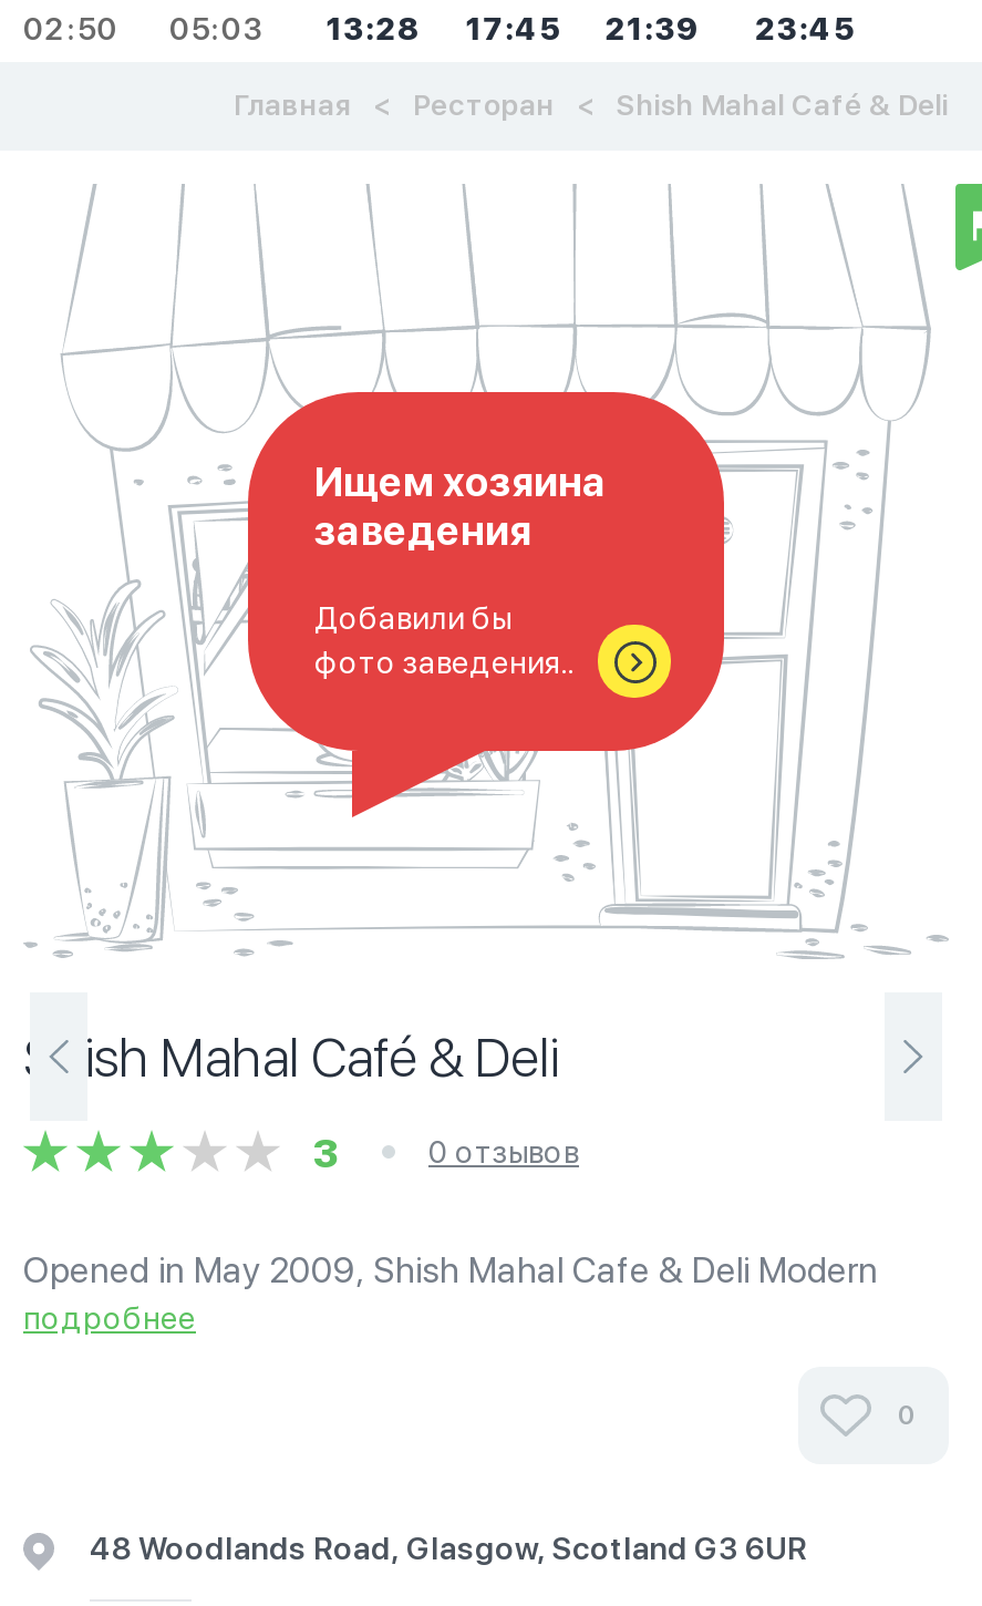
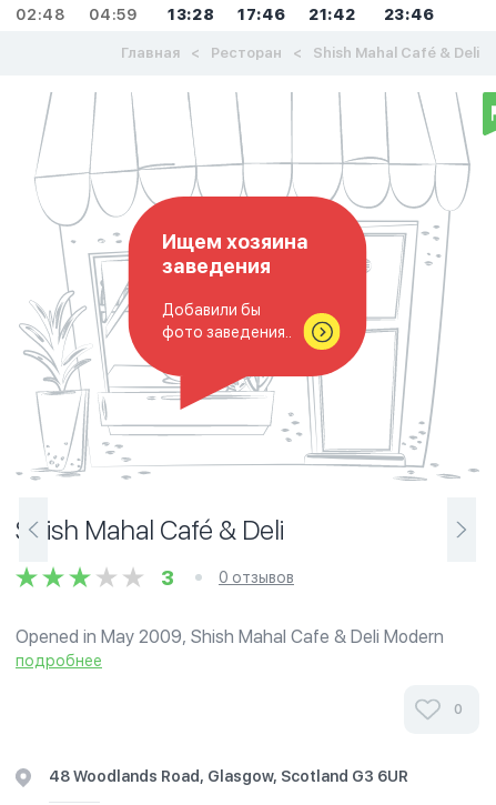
- 02:50
+ 02:48

- 05:03
+ 04:59

- 17:45
+ 17:46

- 21:39
+ 21:42

- 23:45
+ 23:46
